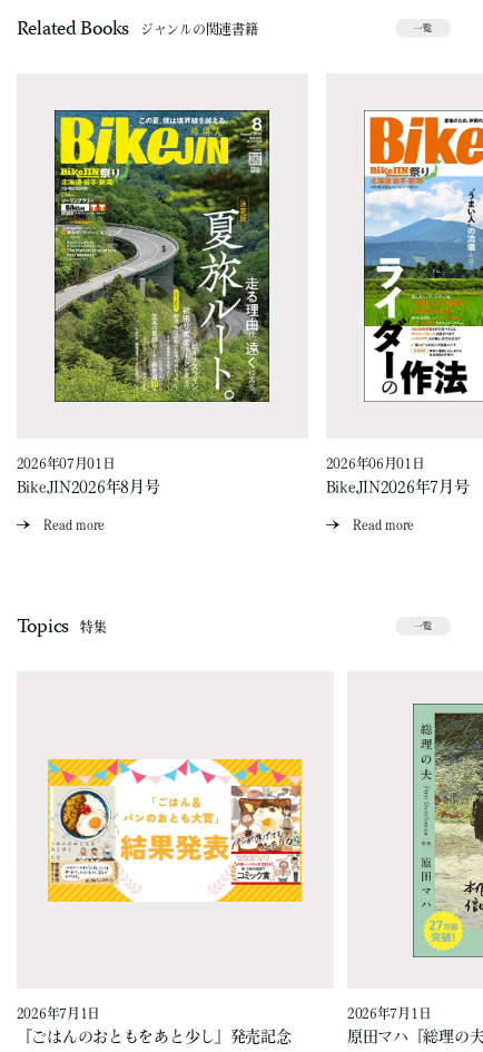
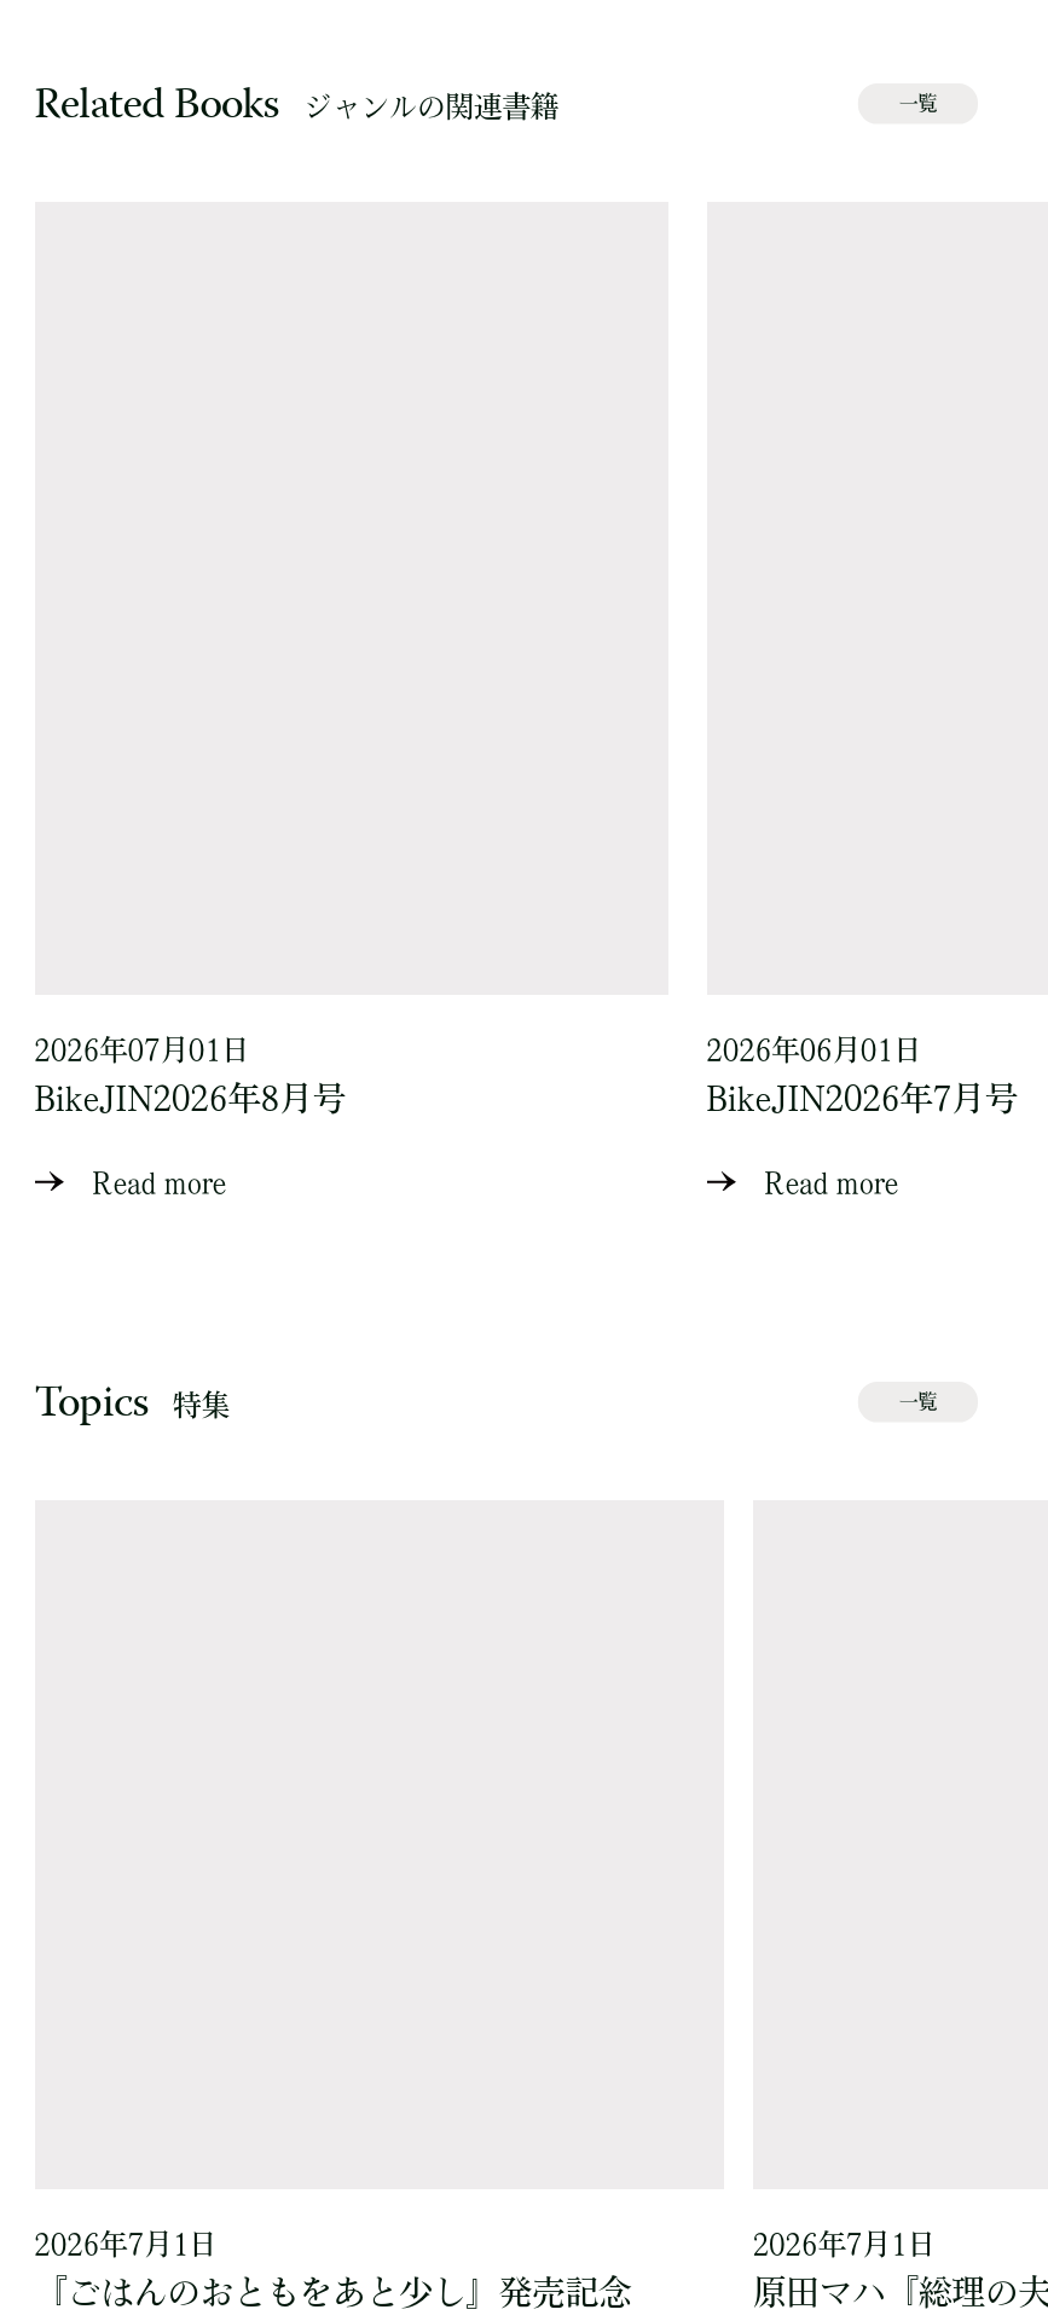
- [image]

- [image]

- [image]

- [image]
